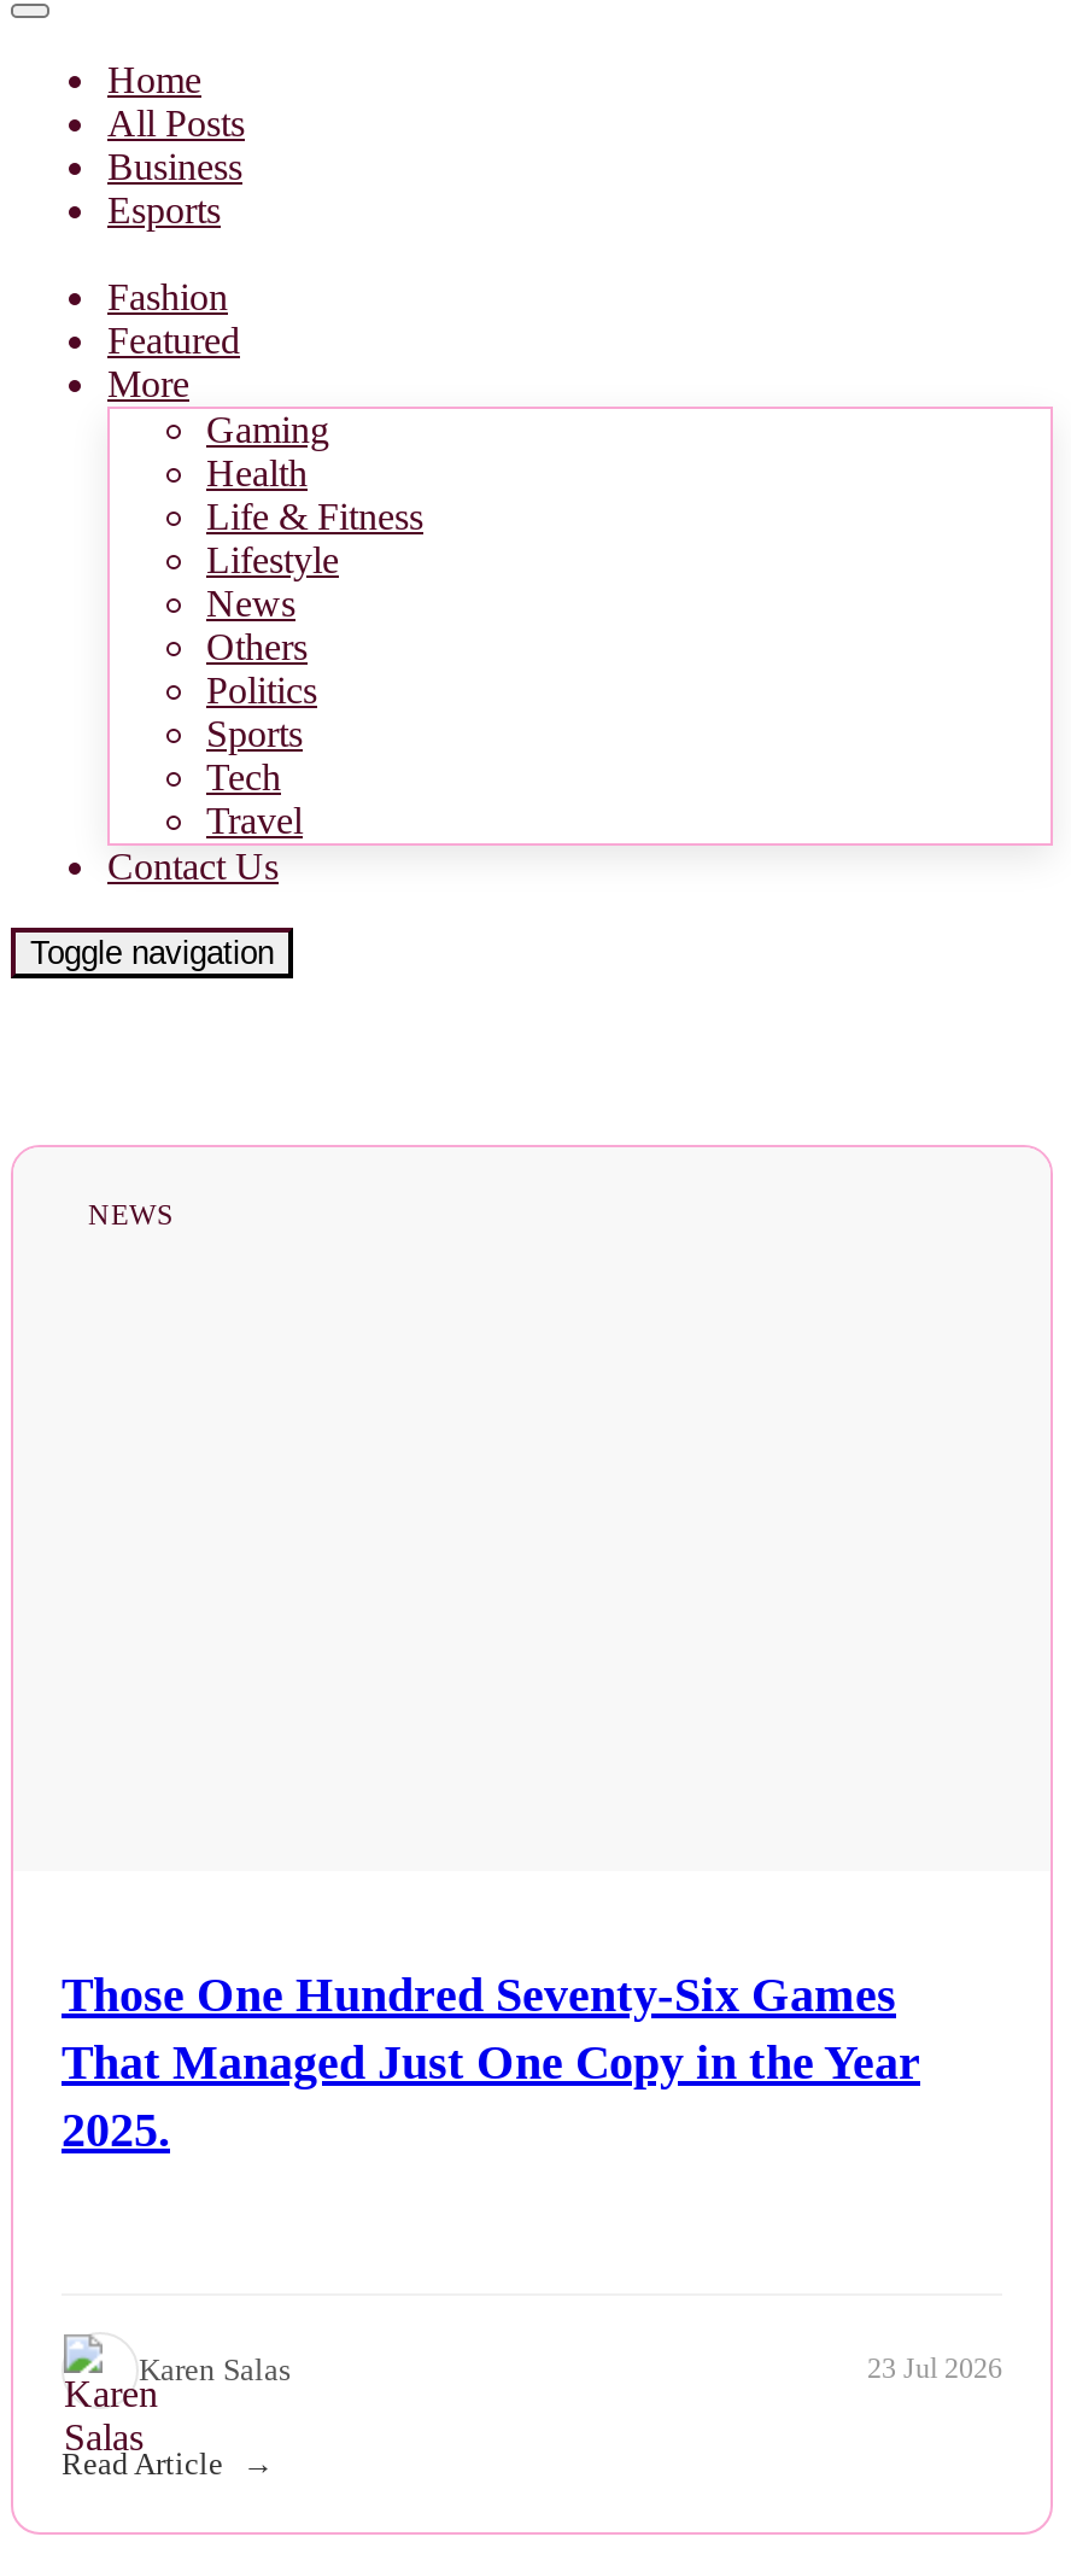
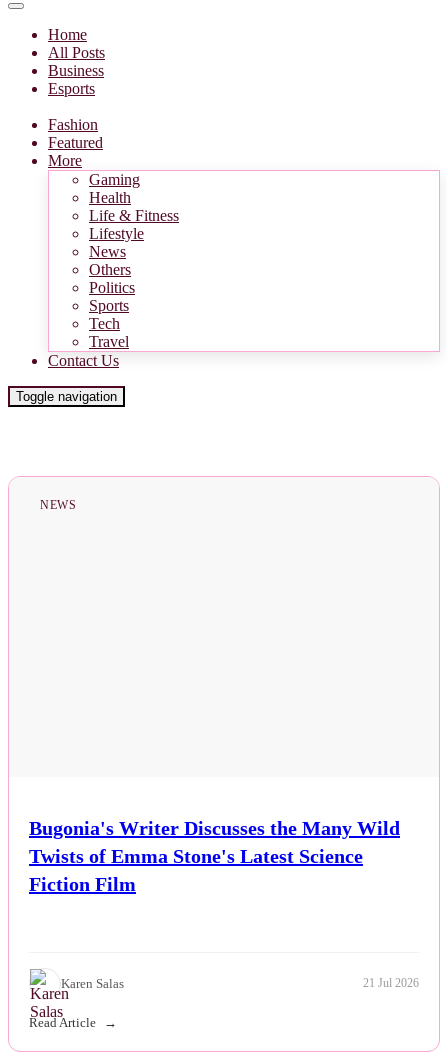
- Those One Hundred Seventy-Six Games
- That Managed Just One Copy in the Year
- 2025.
+ Bugonia's Writer Discusses the Many Wild
+ Twists of Emma Stone's Latest Science
+ Fiction Film

- 23 Jul 2026
+ 21 Jul 2026
